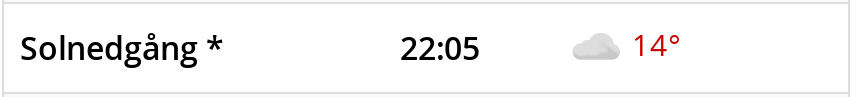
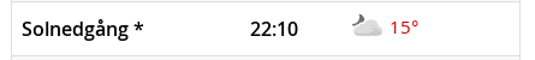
- 22:05
+ 22:10

- 14°
+ 15°
